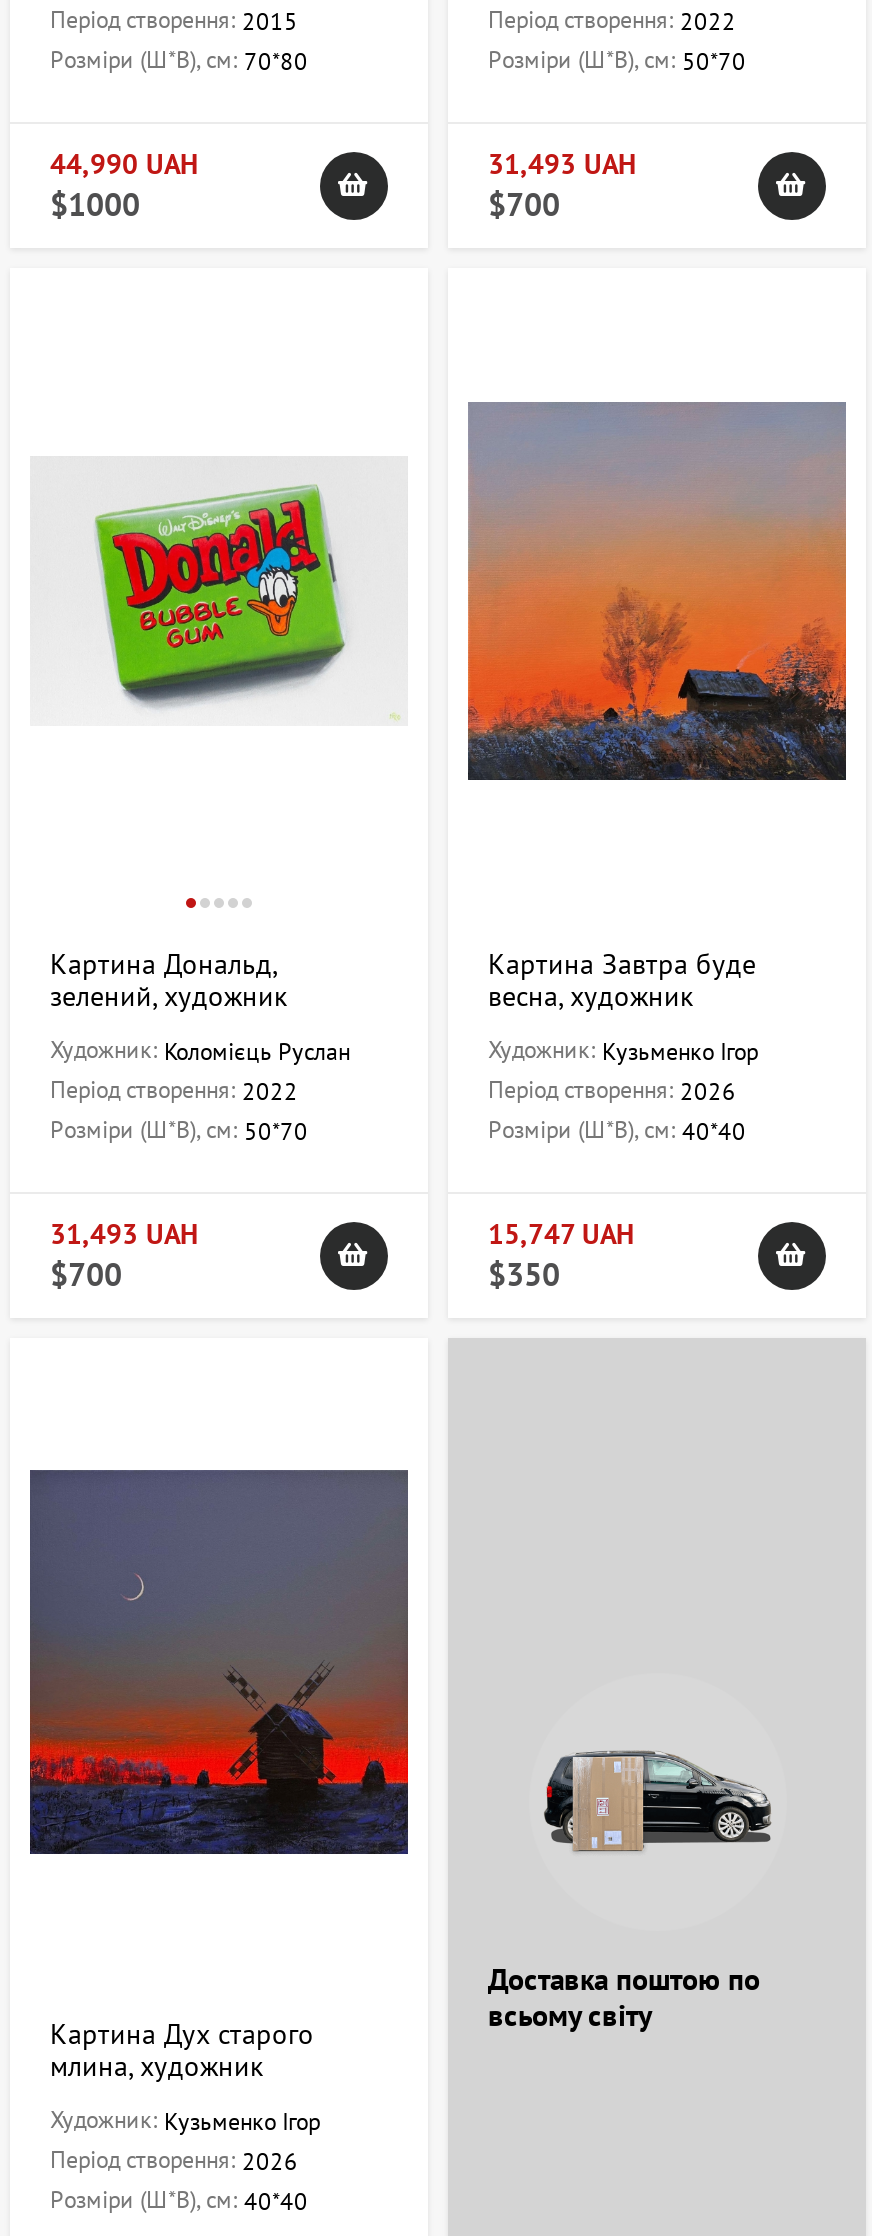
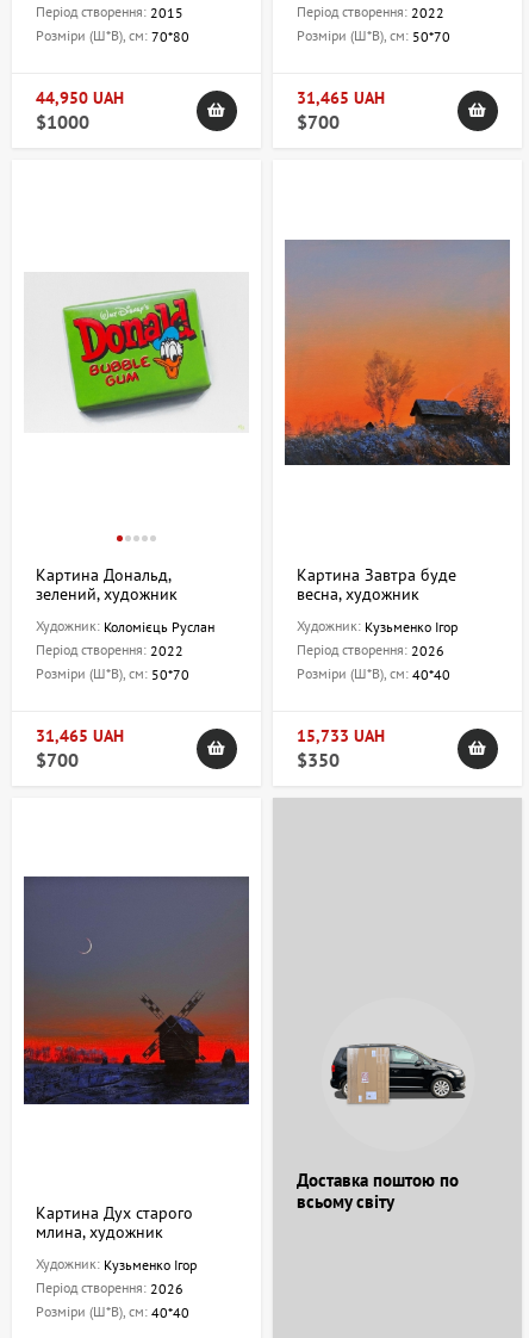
- 44,990 UAH
+ 44,950 UAH

- 31,493 UAH
+ 31,465 UAH

- 31,493 UAH
+ 31,465 UAH

- 15,747 UAH
+ 15,733 UAH
